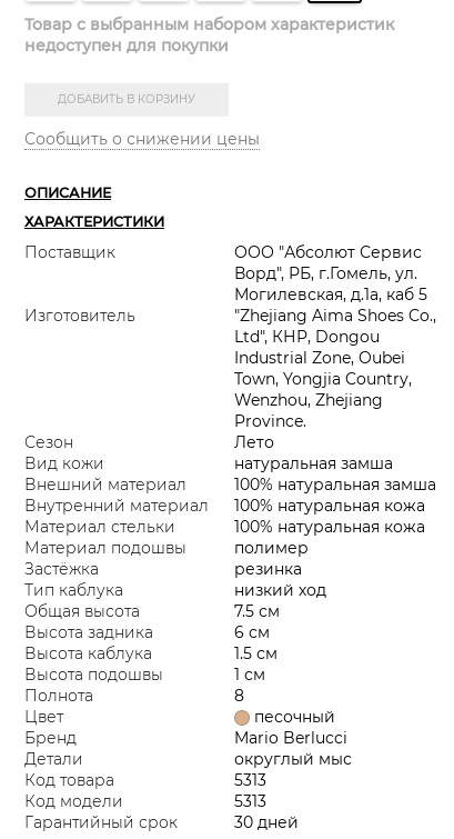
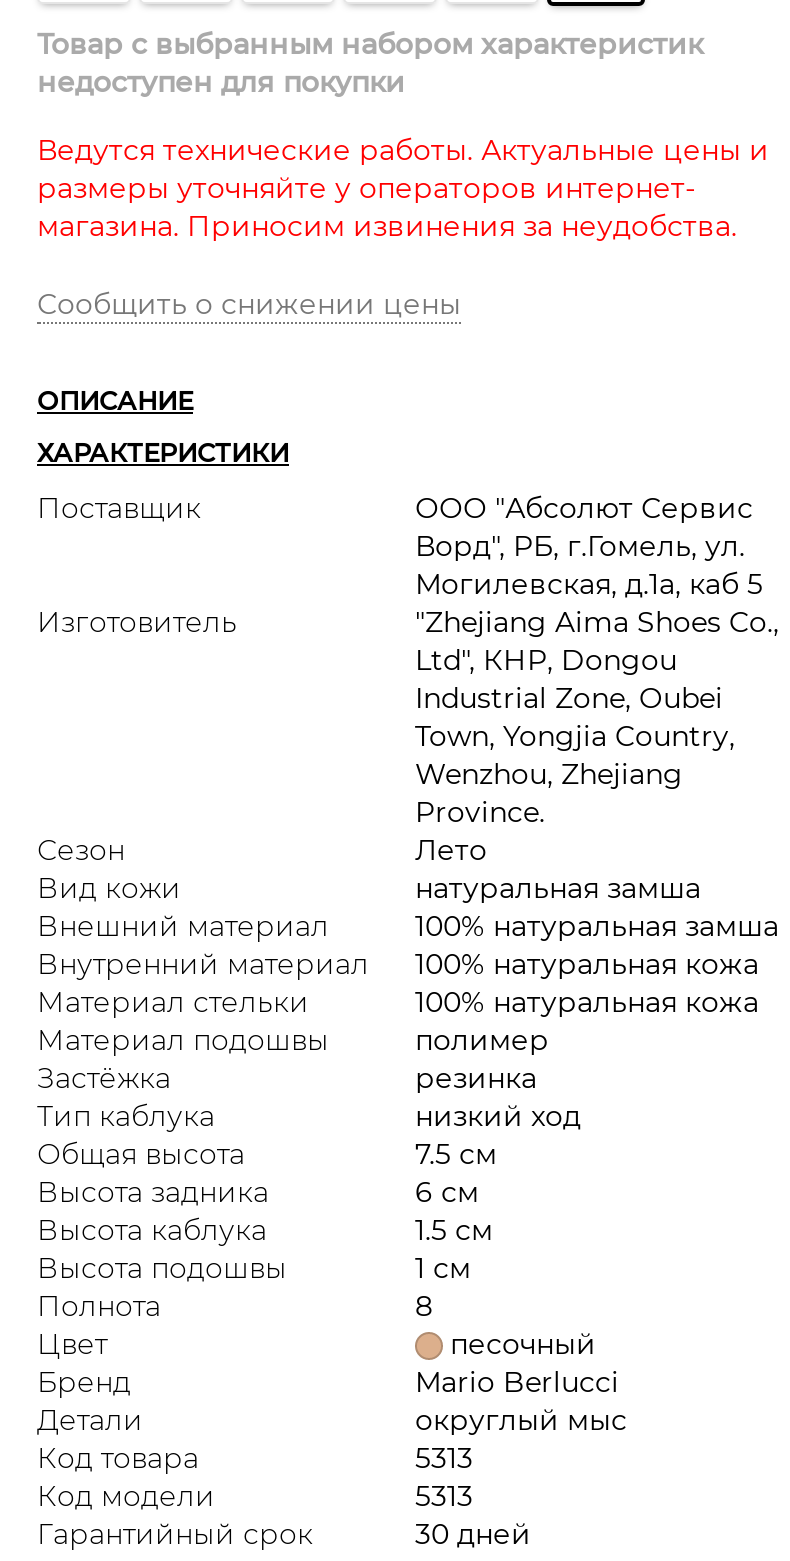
+ Ведутся технические работы. Актуальные цены и
+ размеры уточняйте у операторов интернет-
+ магазина. Приносим извинения за неудобства.
